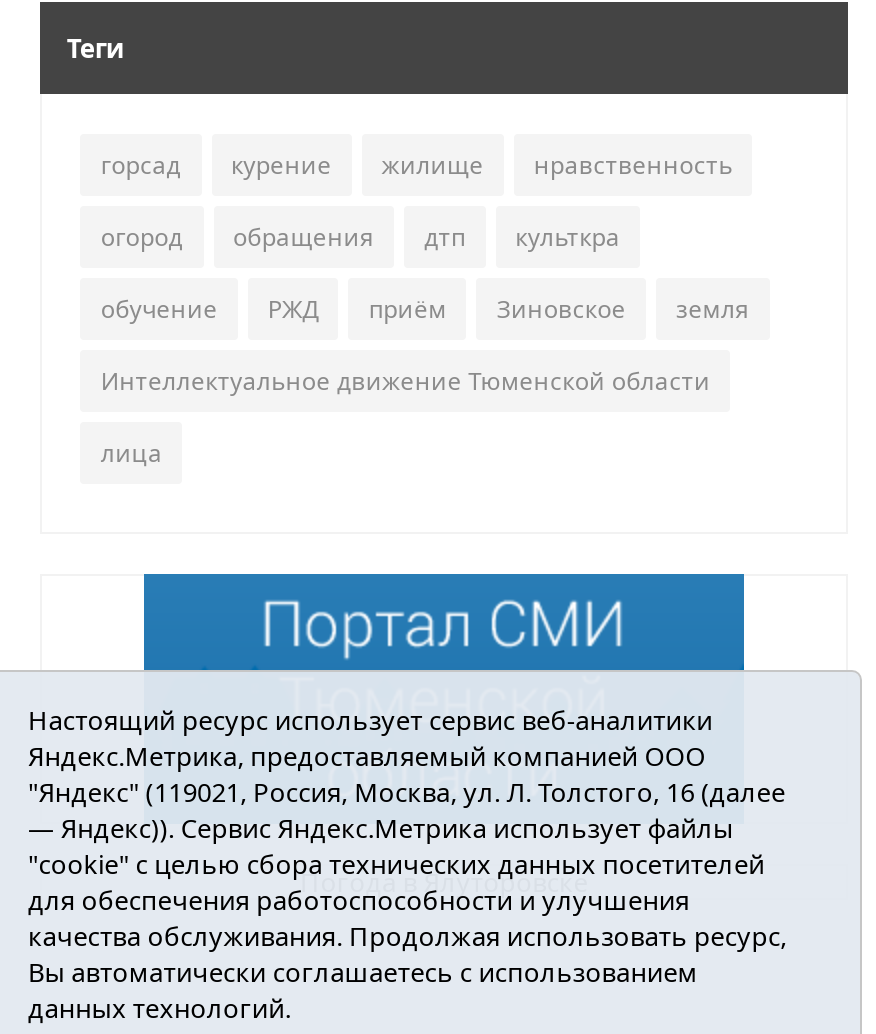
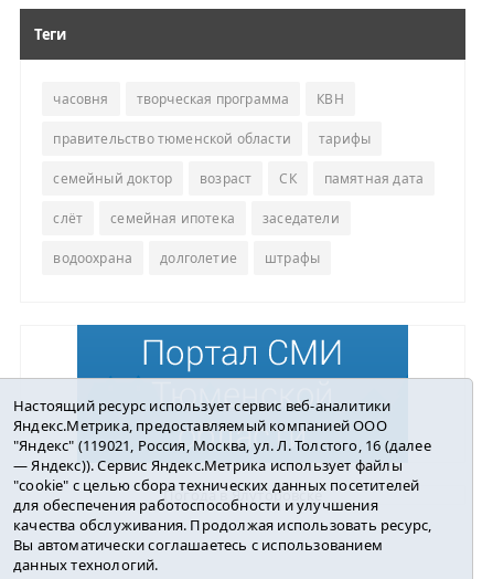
- горсад
- курение
- жилище
- нравственность
+ часовня
+ творческая программа
+ КВН

- огород
- обращения
- дтп
- культкра
+ правительство тюменской области
+ тарифы

- обучение
- РЖД
- приём
- Зиновское
- земля
+ семейный доктор
+ возраст
+ СК
+ памятная дата

- Интеллектуальное движение Тюменской области
+ слёт
+ семейная ипотека
+ заседатели

- лица
+ водоохрана
+ долголетие
+ штрафы
